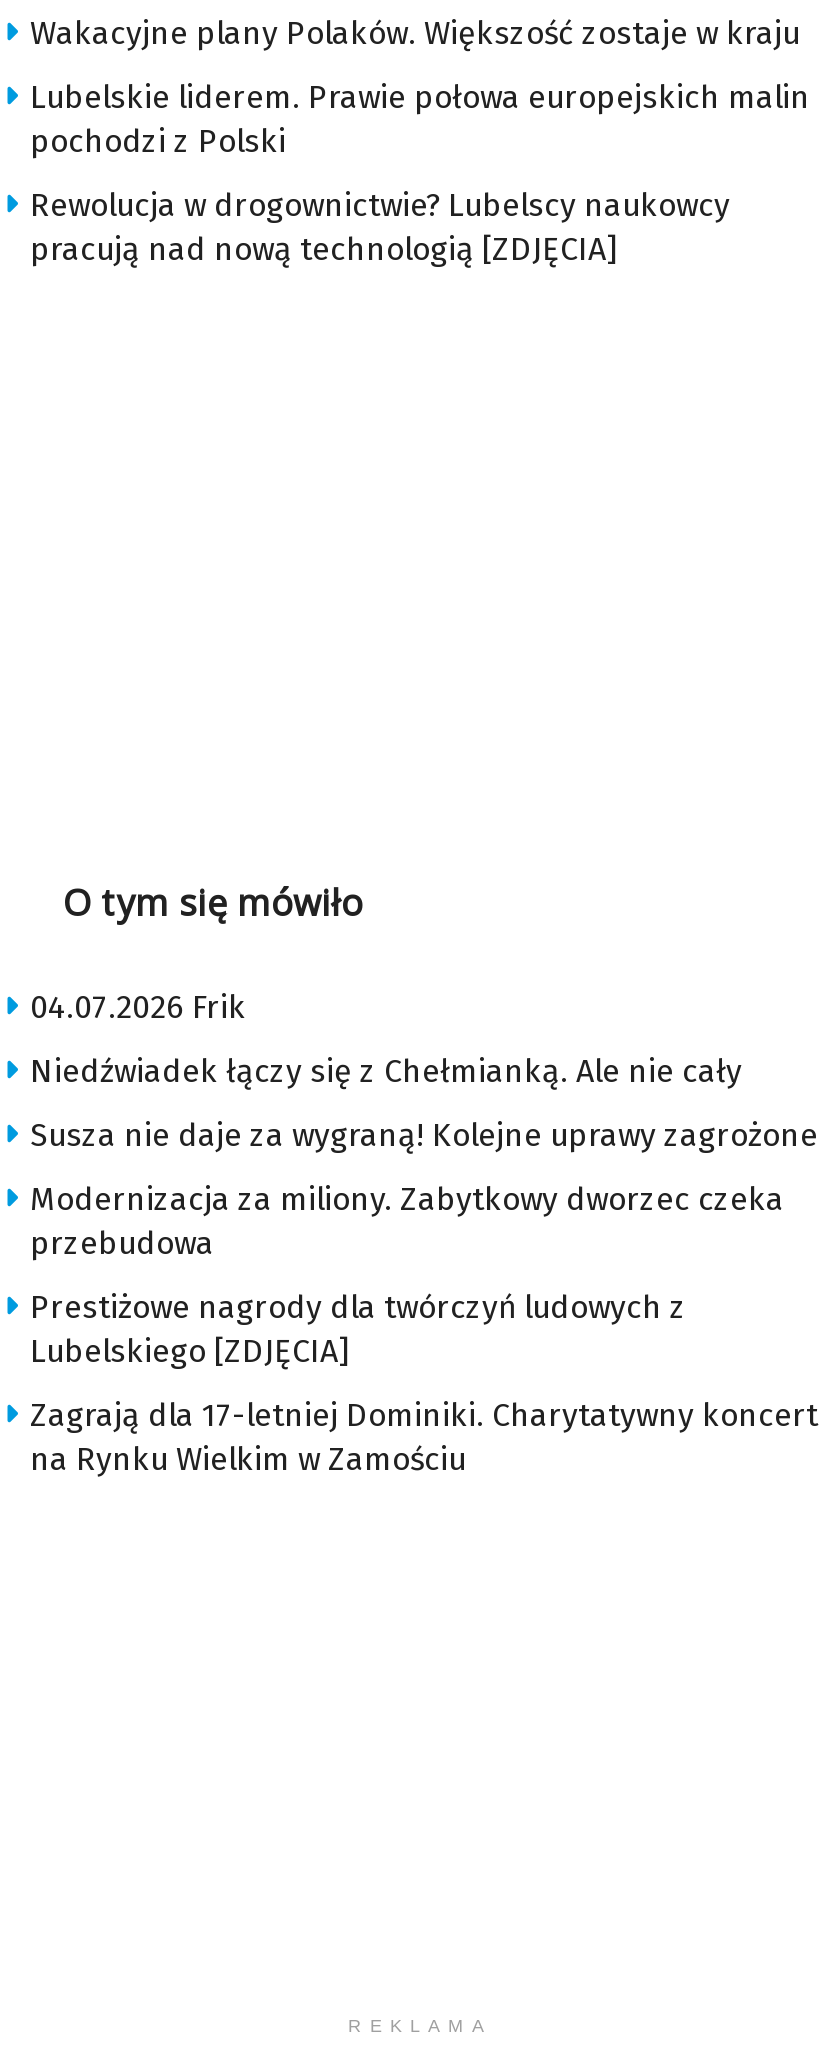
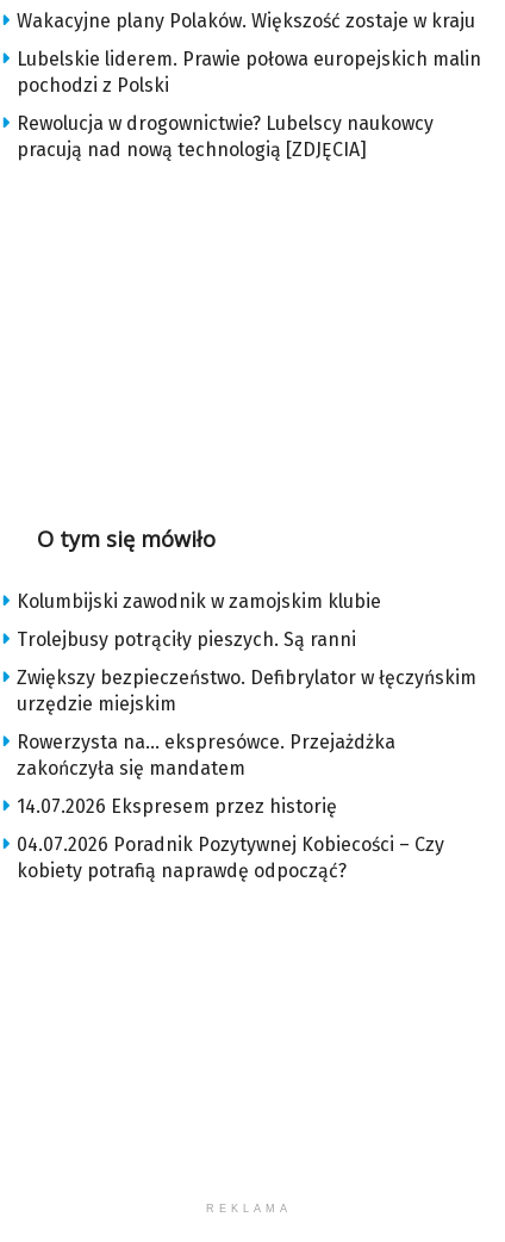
- 04.07.2026 Frik
+ Kolumbijski zawodnik w zamojskim klubie

- Niedźwiadek łączy się z Chełmianką. Ale nie cały
+ Trolejbusy potrąciły pieszych. Są ranni

- Susza nie daje za wygraną! Kolejne uprawy zagrożone
+ Zwiększy bezpieczeństwo. Defibrylator w łęczyńskim
+ urzędzie miejskim

- Modernizacja za miliony. Zabytkowy dworzec czeka
- przebudowa
+ Rowerzysta na… ekspresówce. Przejażdżka
+ zakończyła się mandatem

- Prestiżowe nagrody dla twórczyń ludowych z
- Lubelskiego [ZDJĘCIA]
+ 14.07.2026 Ekspresem przez historię

- Zagrają dla 17-letniej Dominiki. Charytatywny koncert
- na Rynku Wielkim w Zamościu
+ 04.07.2026 Poradnik Pozytywnej Kobiecości – Czy
+ kobiety potrafią naprawdę odpocząć?
